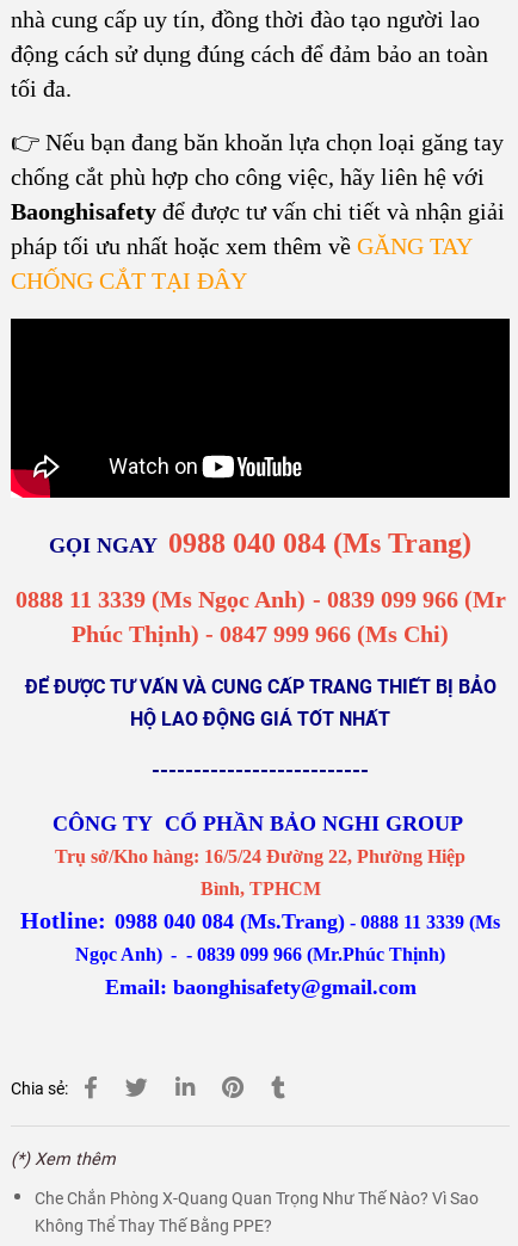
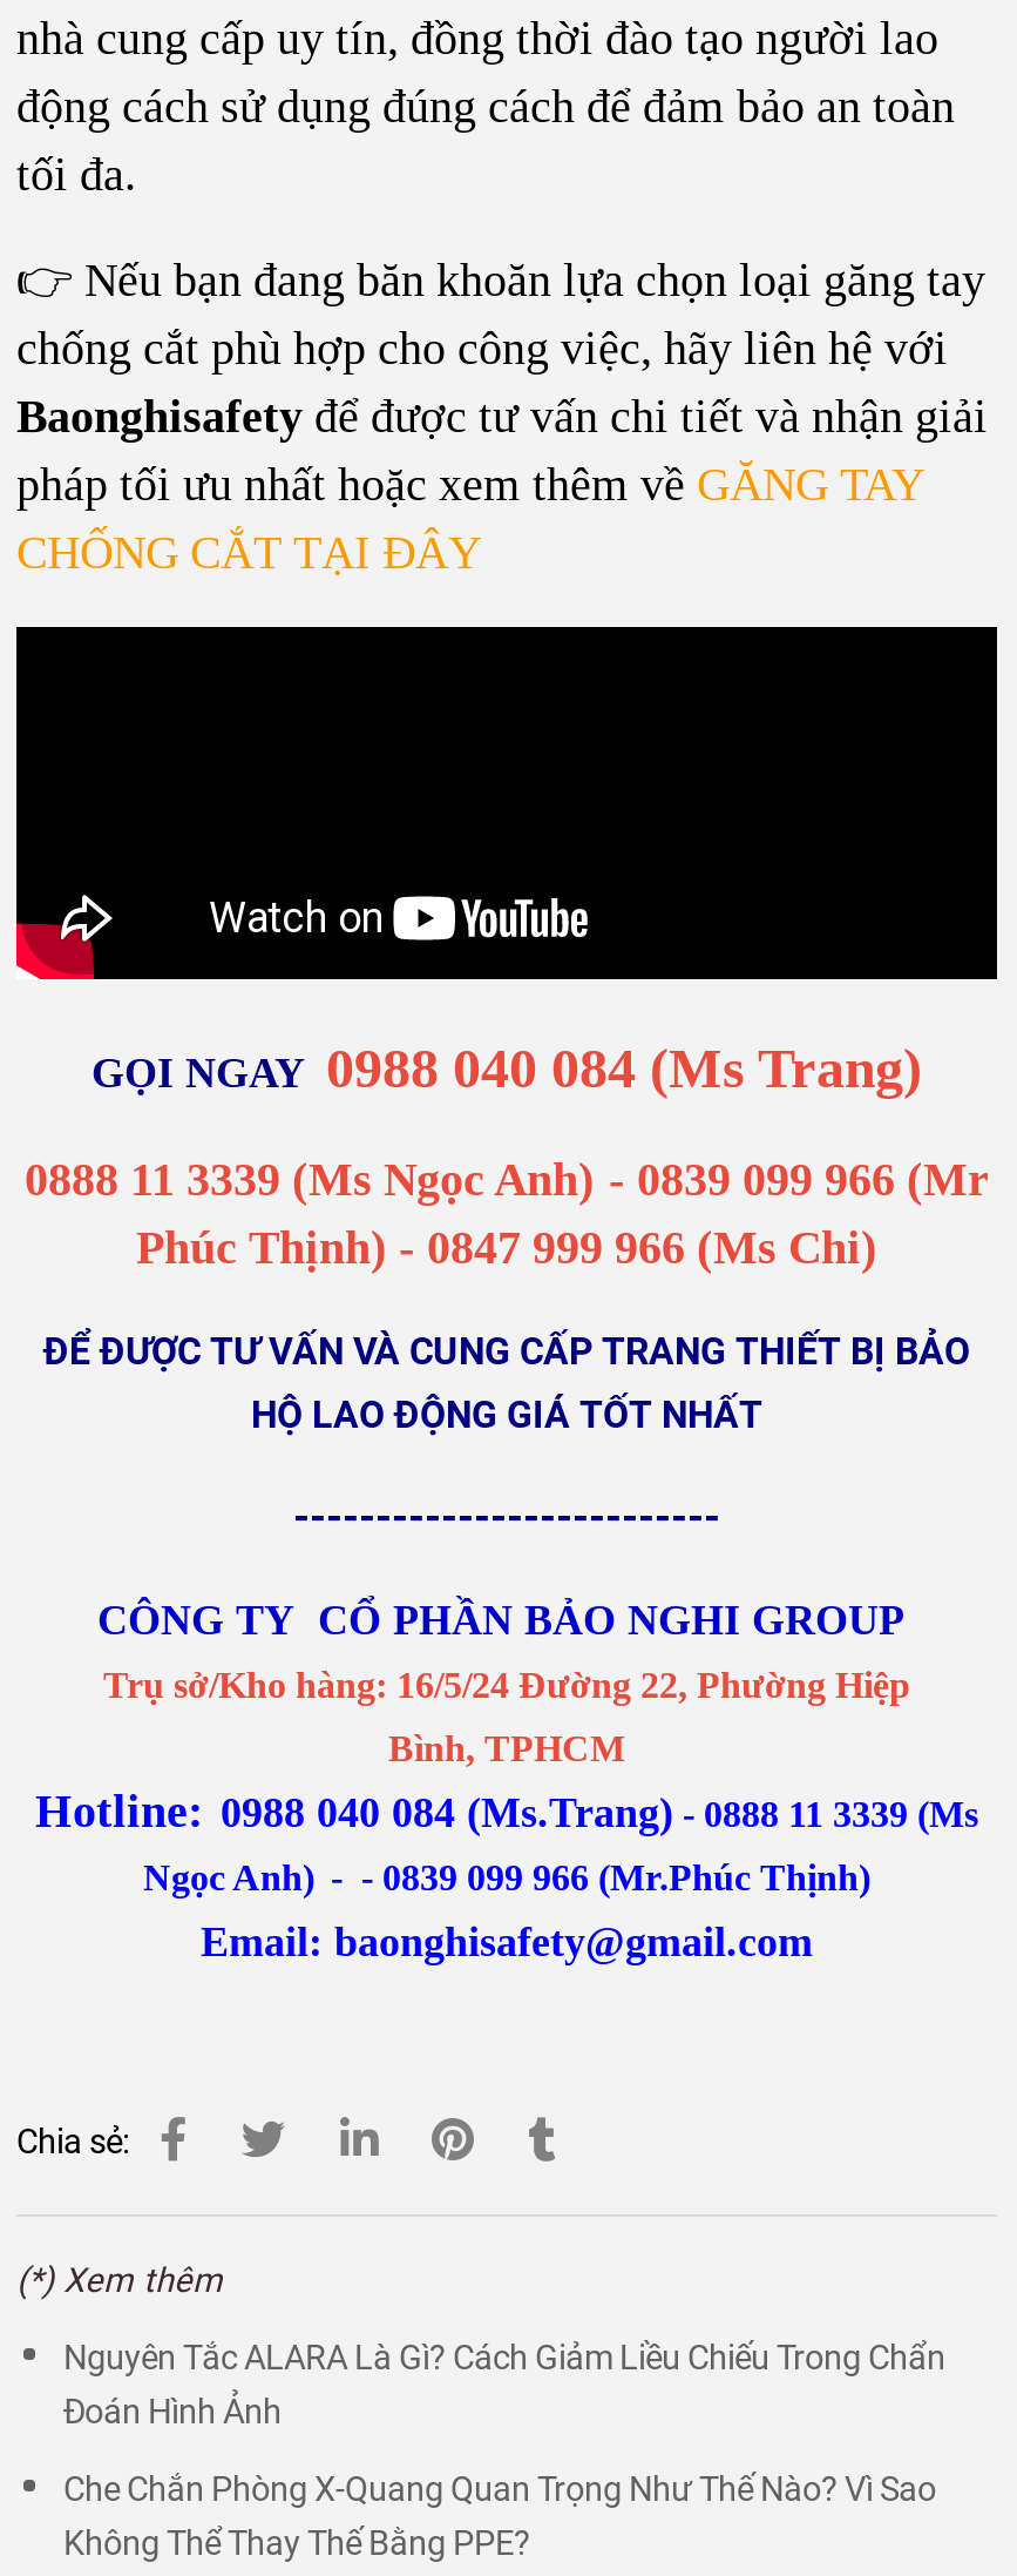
+ Nguyên Tắc ALARA Là Gì? Cách Giảm Liều Chiếu Trong Chẩn
+ Đoán Hình Ảnh
